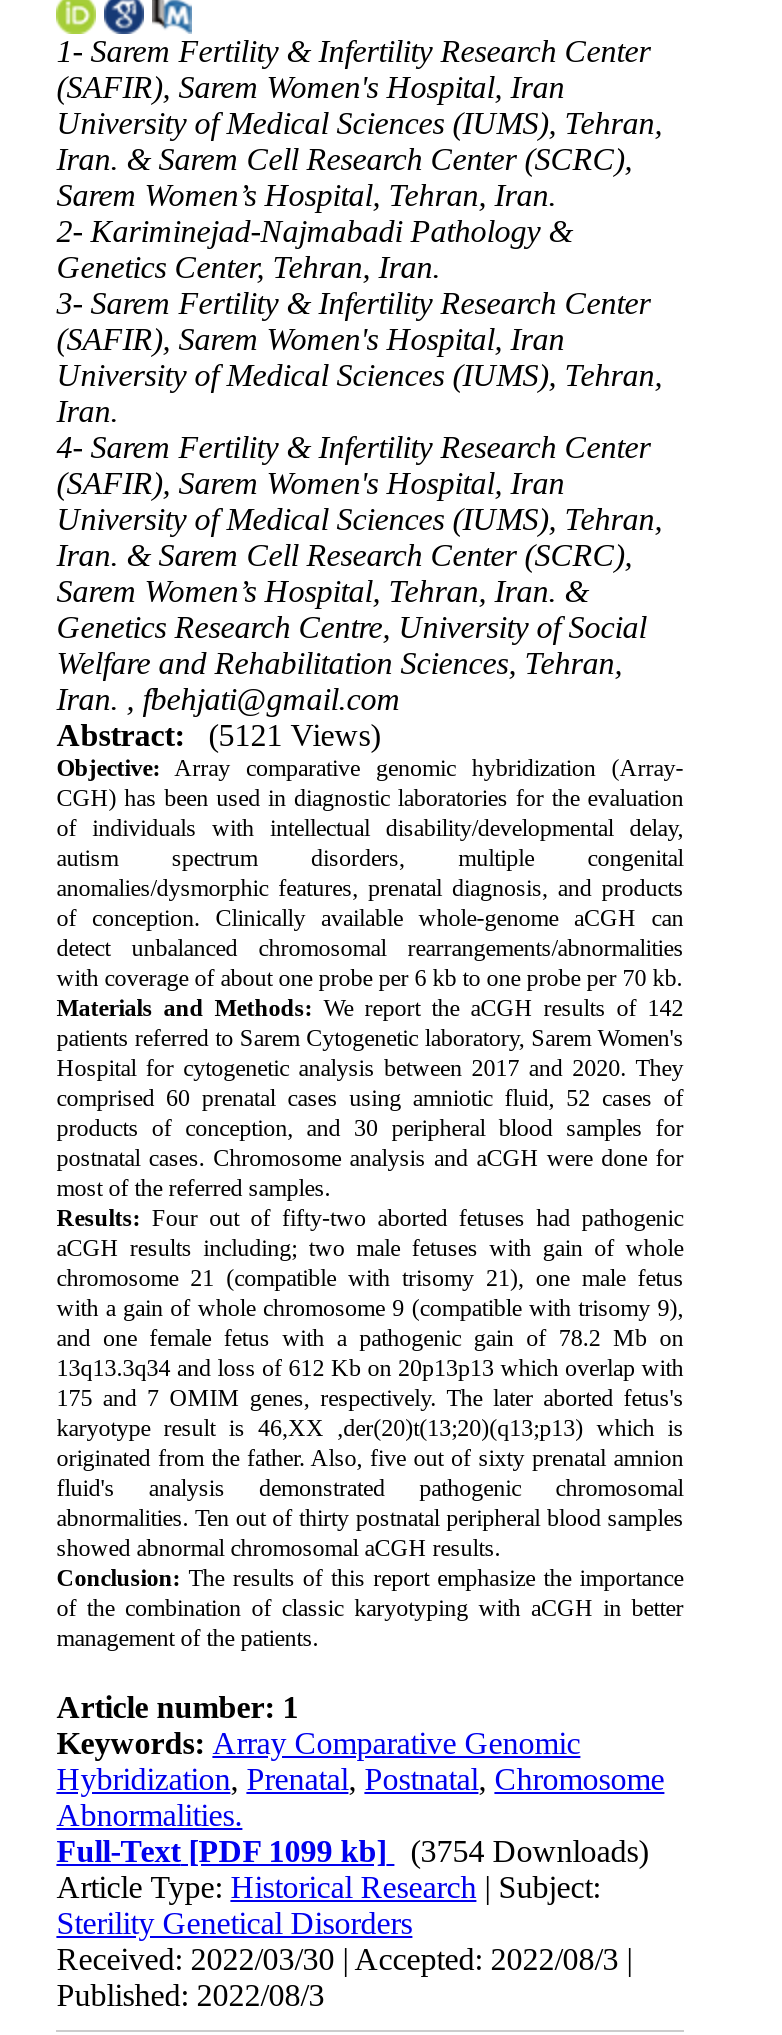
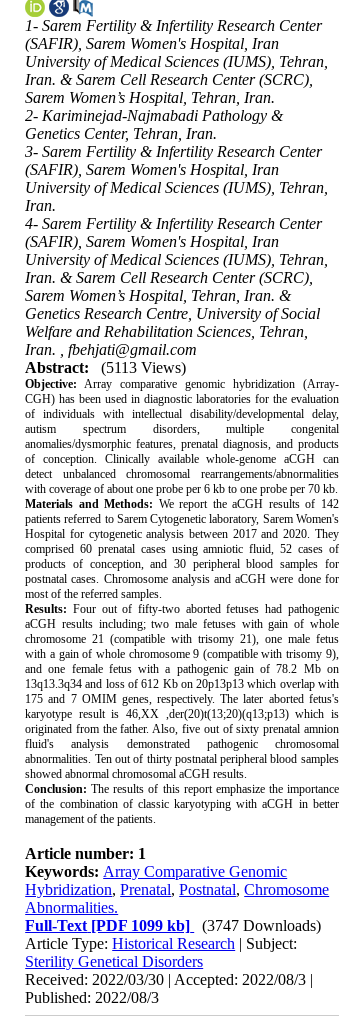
- Abstract: (5121 Views)
+ Abstract: (5113 Views)

- Full-Text [PDF 1099 kb] (3754 Downloads)
+ Full-Text [PDF 1099 kb] (3747 Downloads)
